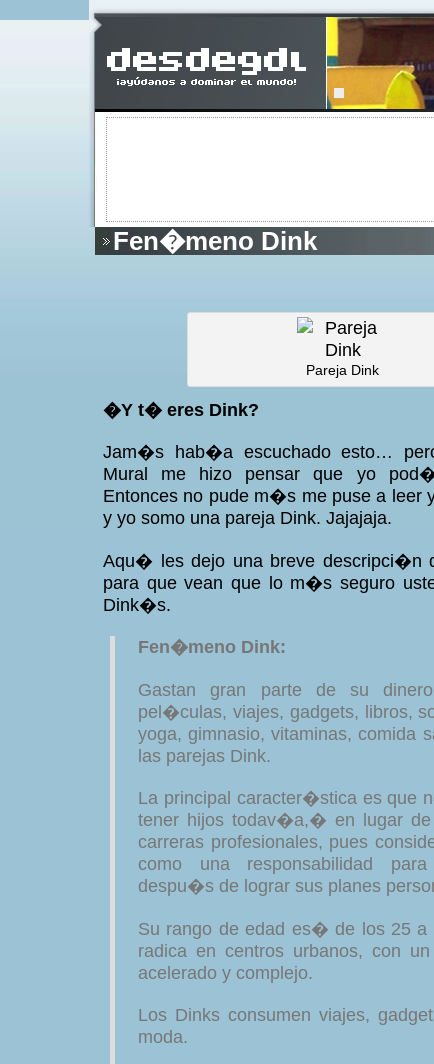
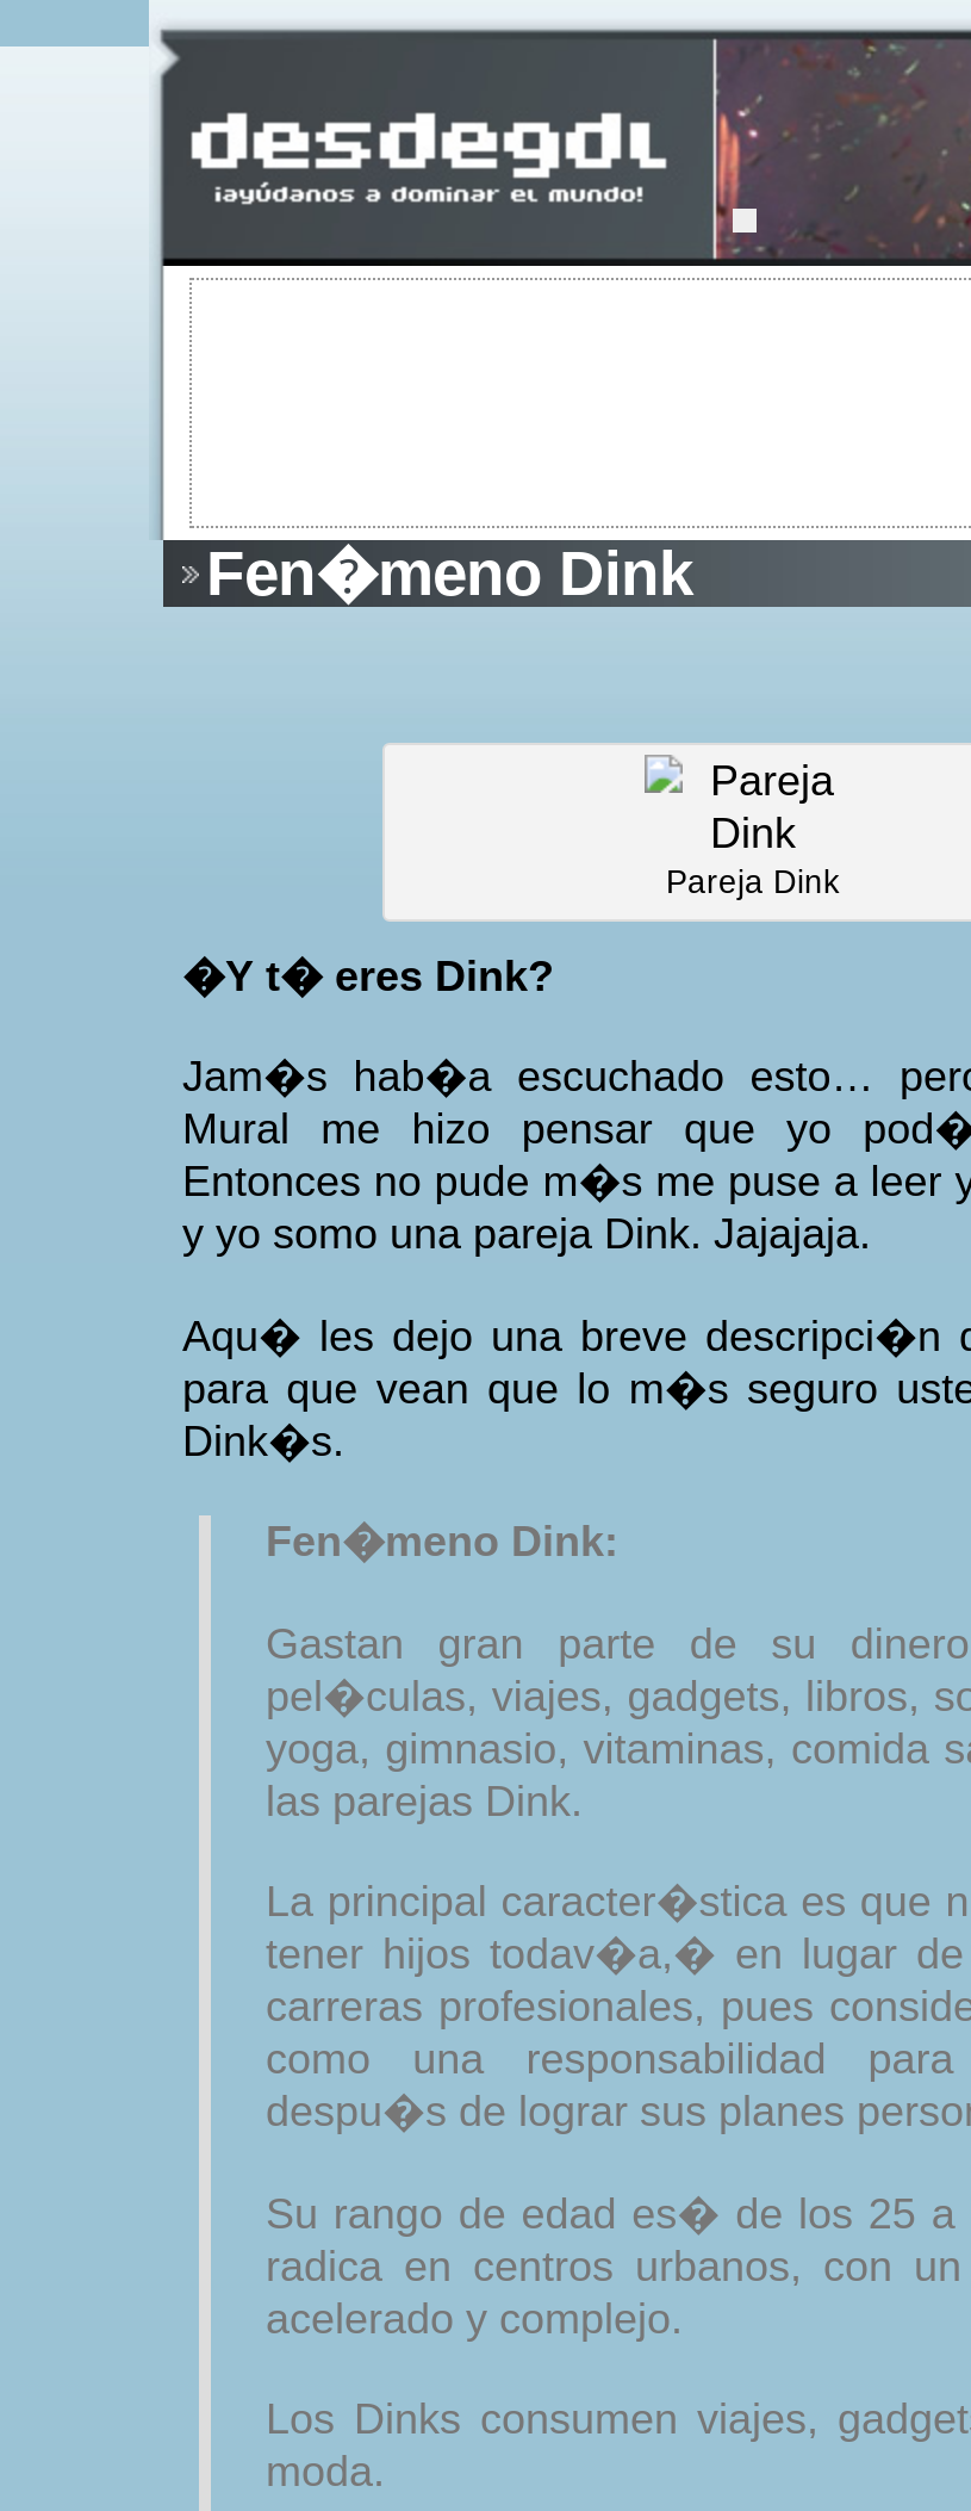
- [image]
+ [image]
